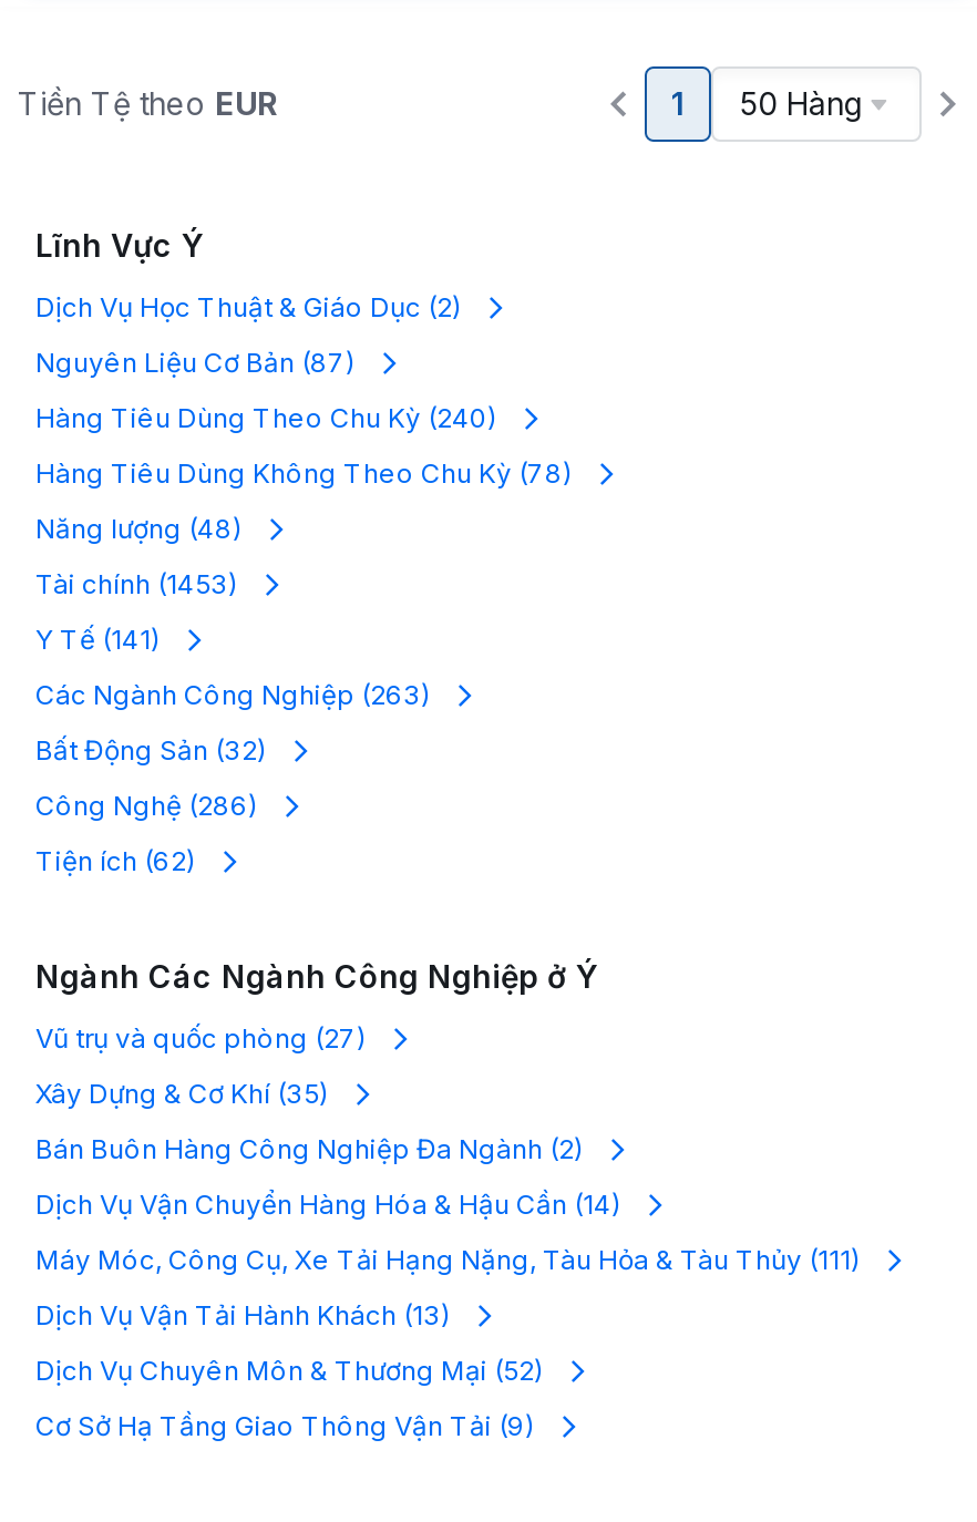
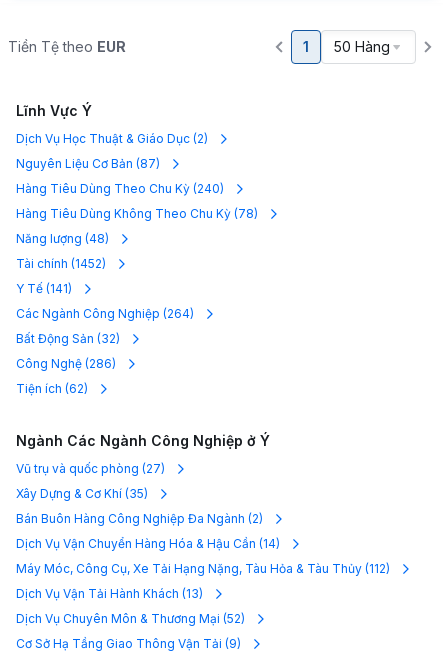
- Tài chính (1453)
+ Tài chính (1452)

- Các Ngành Công Nghiệp (263)
+ Các Ngành Công Nghiệp (264)

- Máy Móc, Công Cụ, Xe Tải Hạng Nặng, Tàu Hỏa & Tàu Thủy (111)
+ Máy Móc, Công Cụ, Xe Tải Hạng Nặng, Tàu Hỏa & Tàu Thủy (112)
